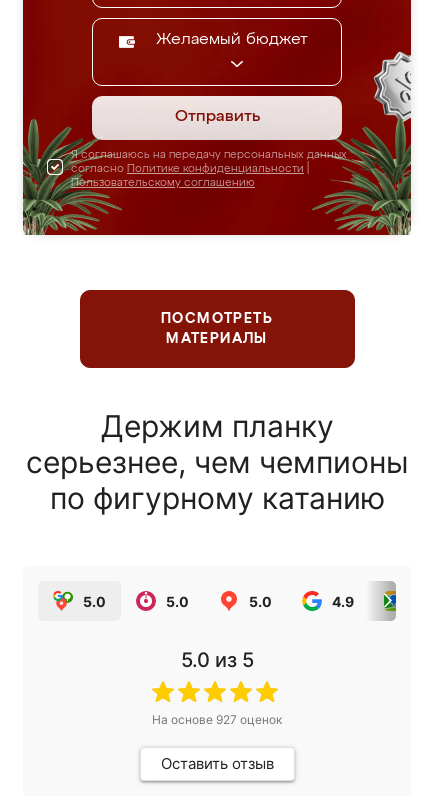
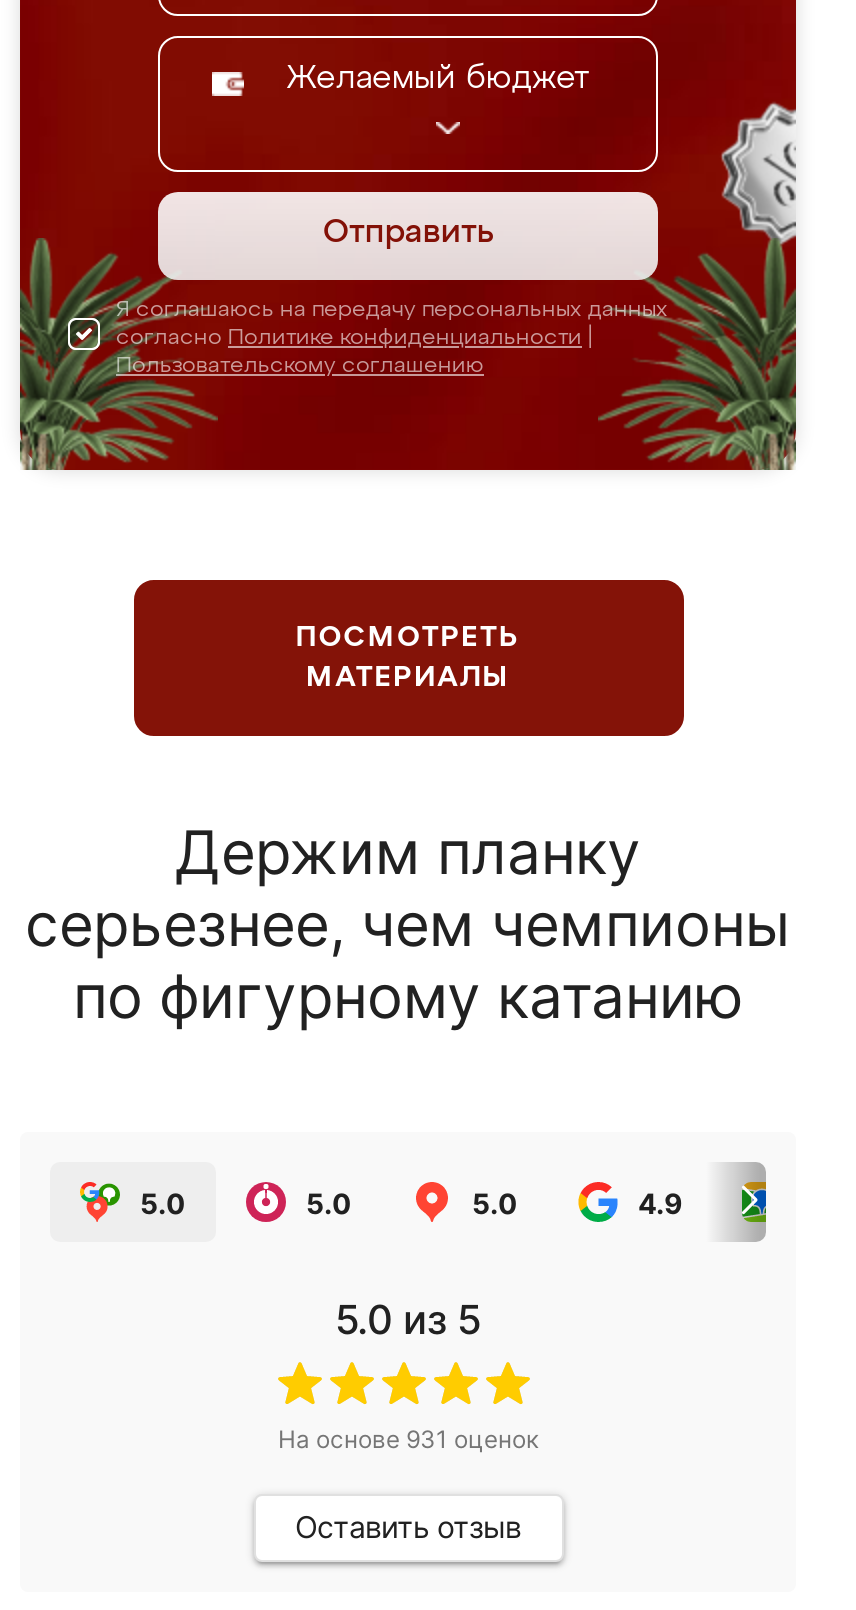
- На основе 927 оценок
+ На основе 931 оценок
